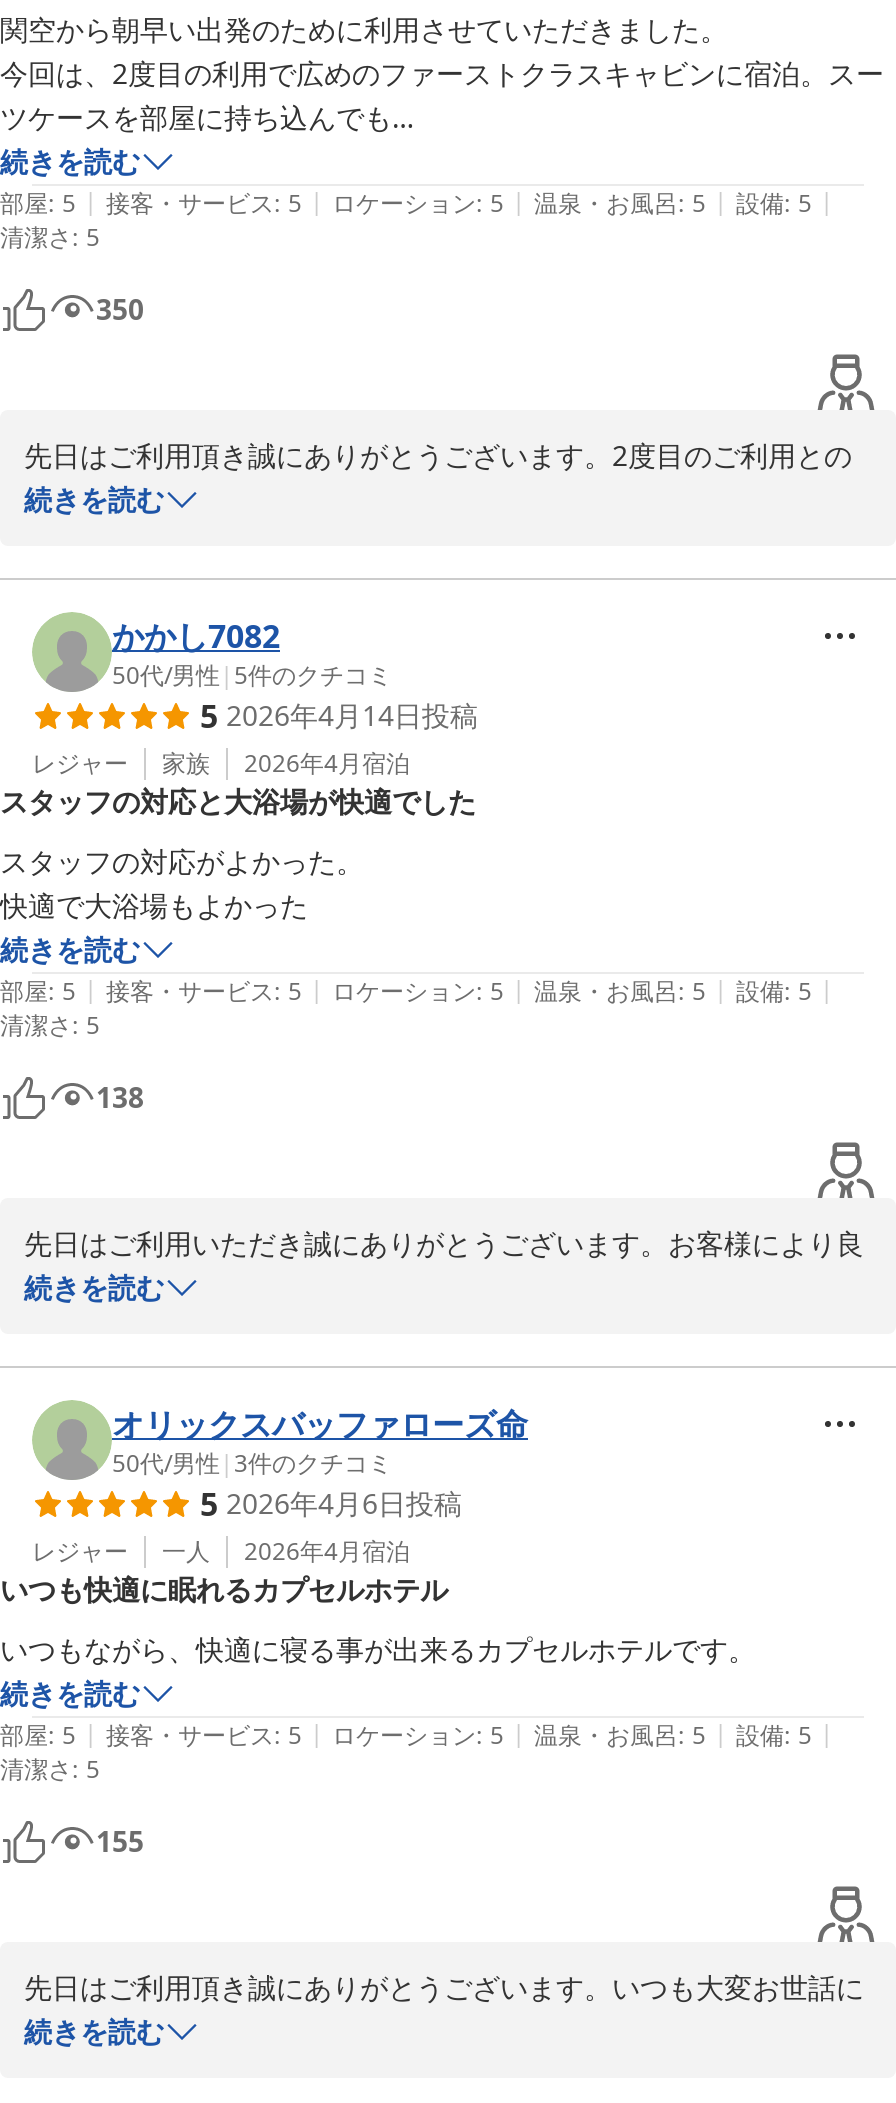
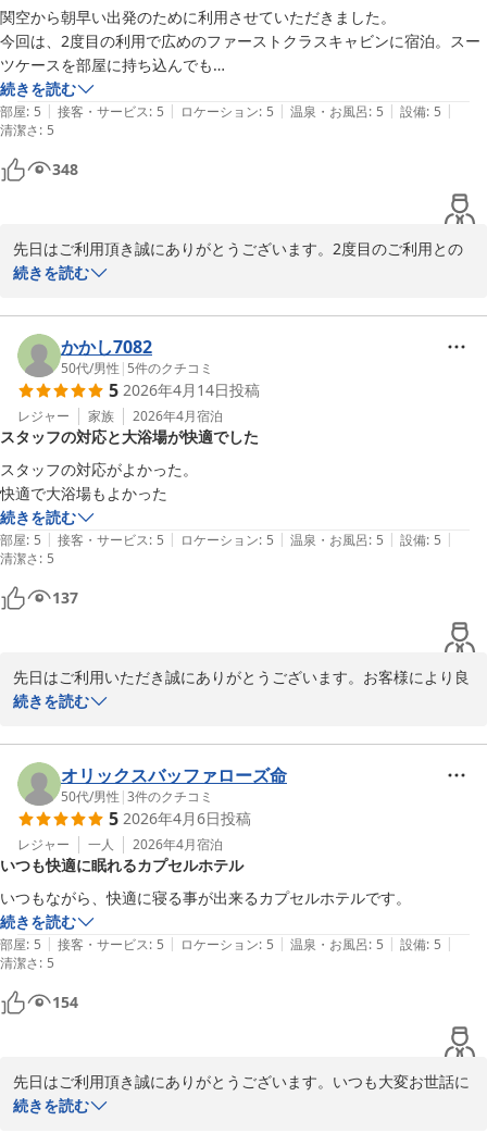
- 350
+ 348

- 138
+ 137

- 155
+ 154
